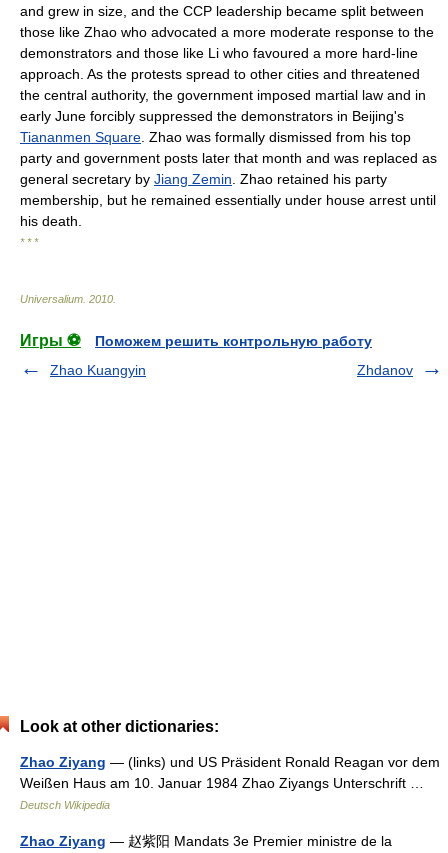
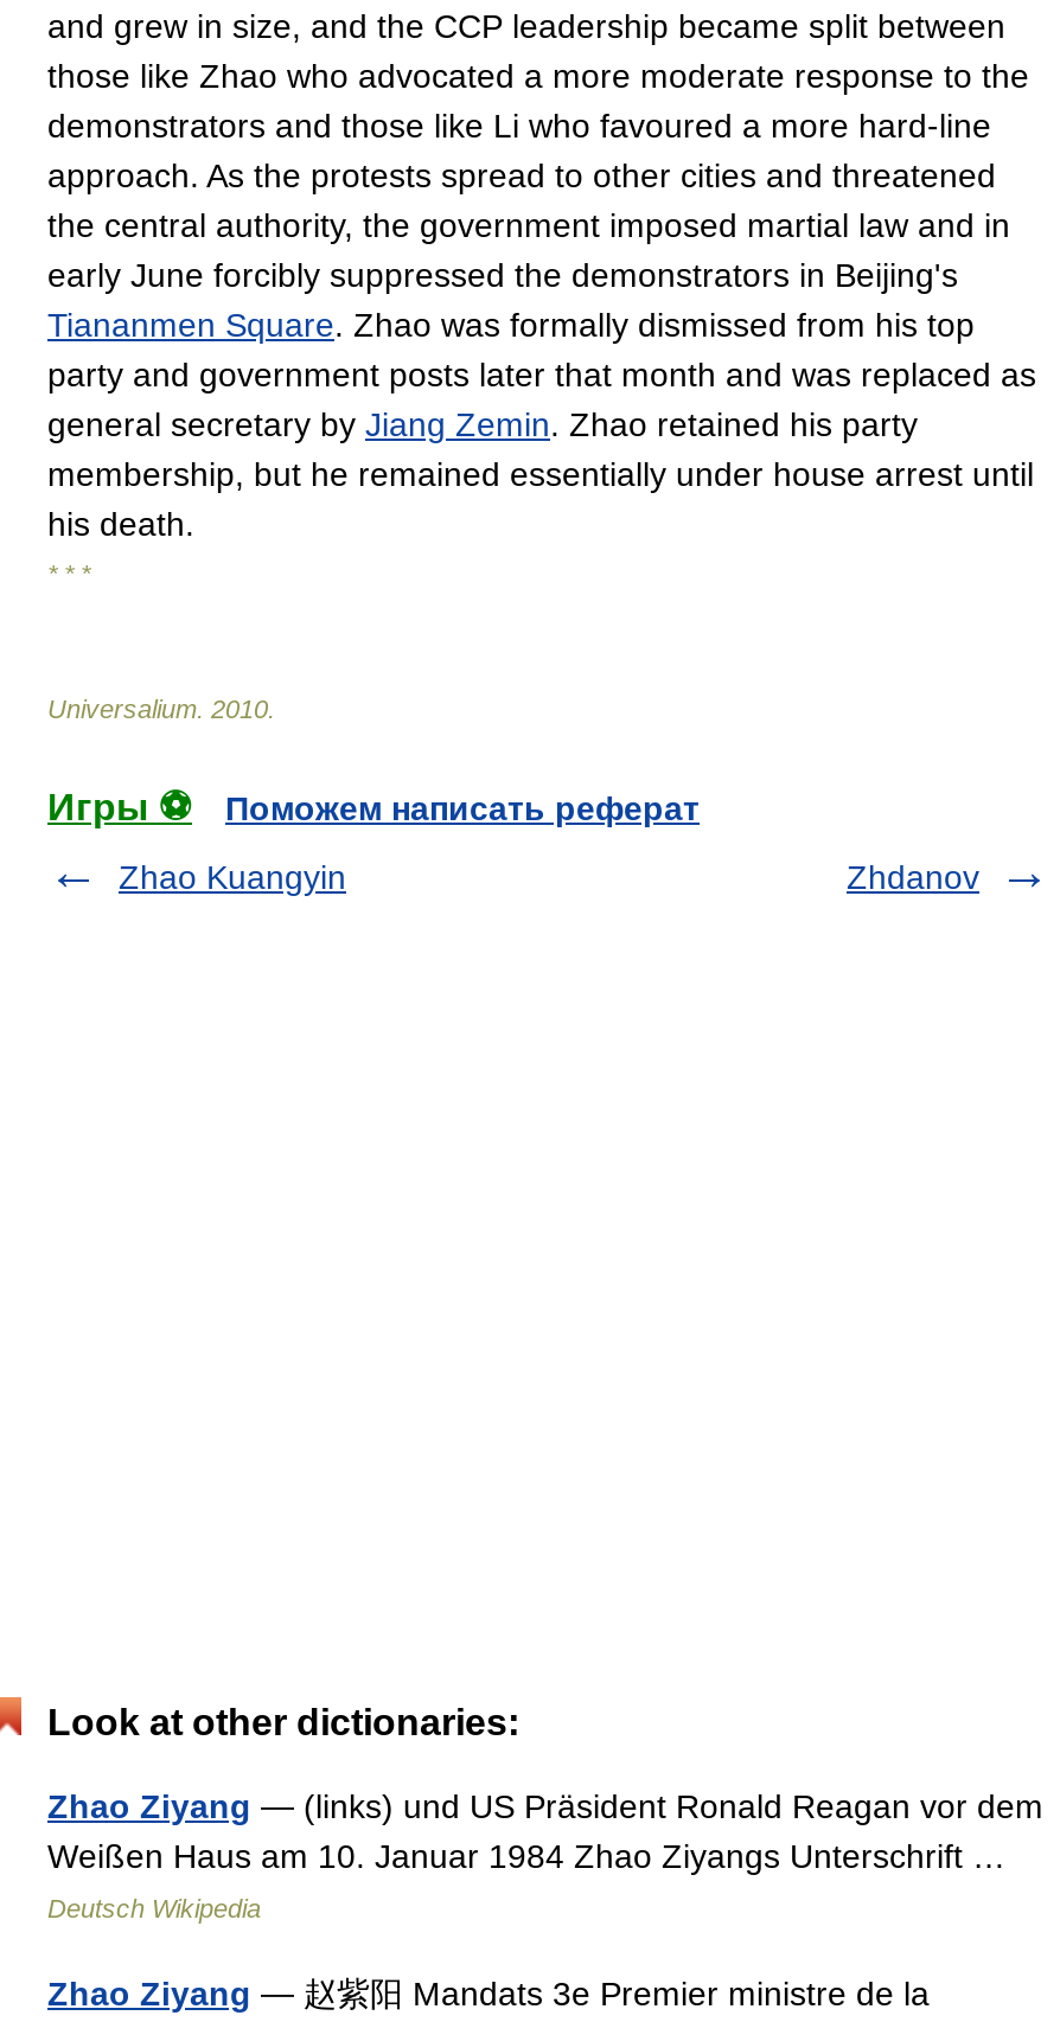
- Поможем решить контрольную работу
+ Поможем написать реферат
